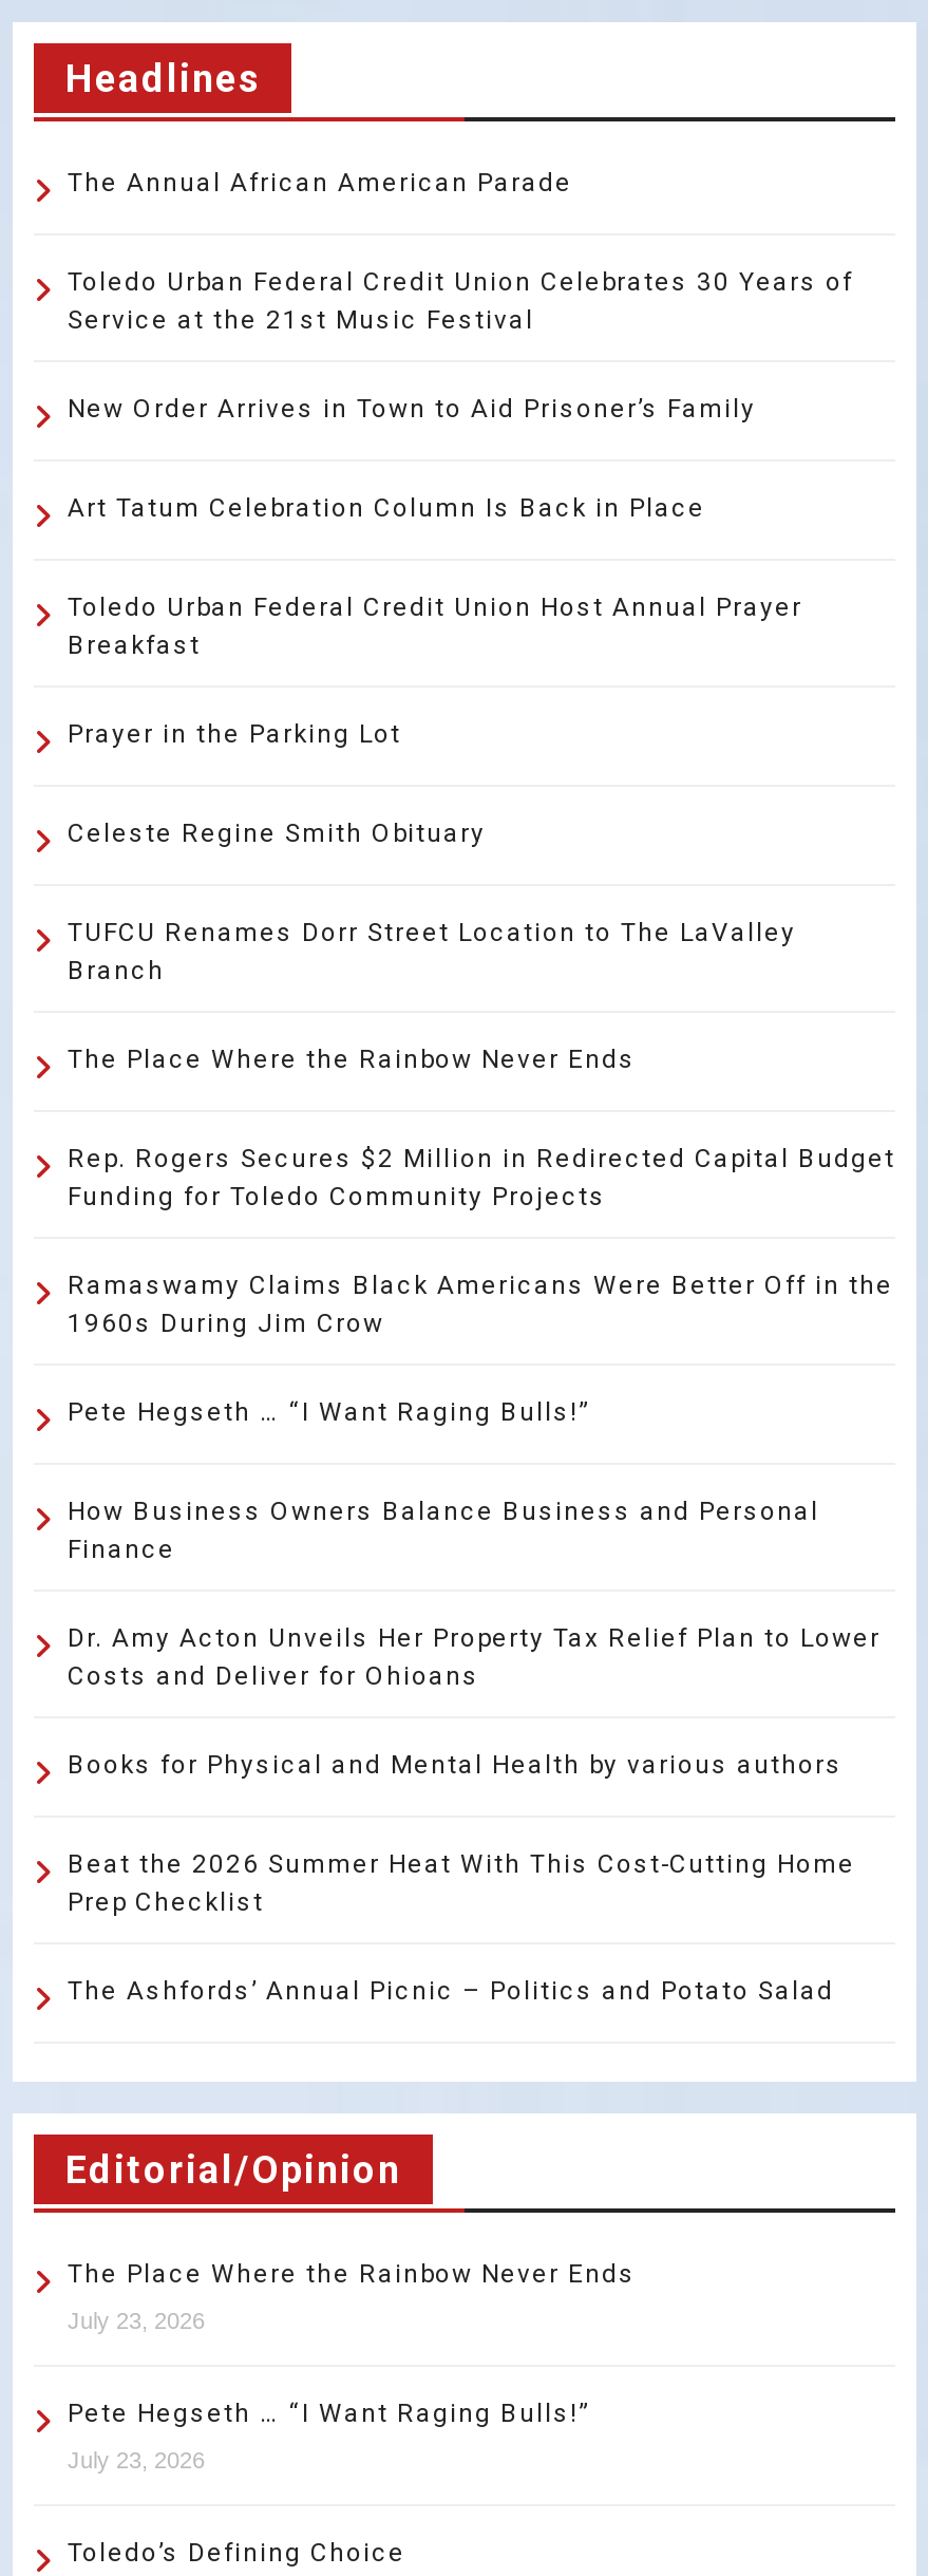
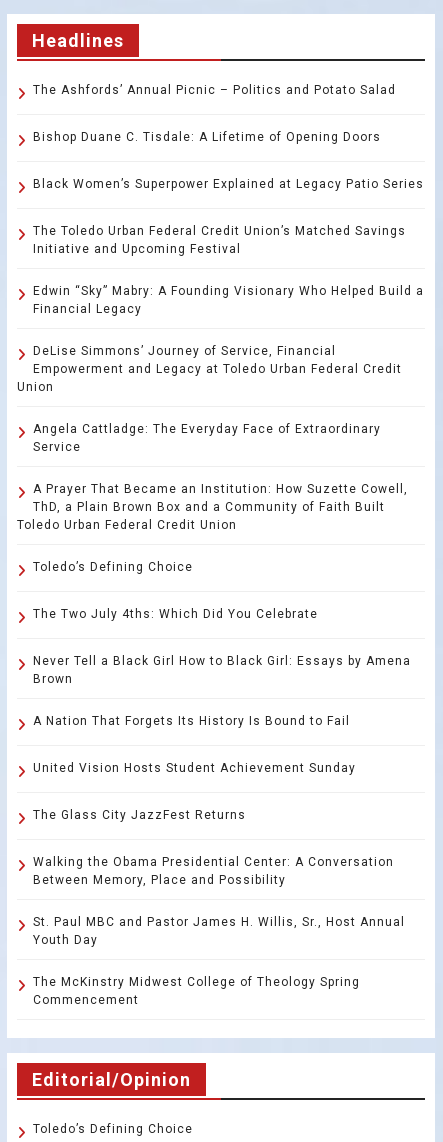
- The Annual African American Parade
- Toledo Urban Federal Credit Union Celebrates 30 Years of
- Service at the 21st Music Festival
- New Order Arrives in Town to Aid Prisoner’s Family
- Art Tatum Celebration Column Is Back in Place
- Toledo Urban Federal Credit Union Host Annual Prayer
- Breakfast
- Prayer in the Parking Lot
- Celeste Regine Smith Obituary
- TUFCU Renames Dorr Street Location to The LaValley
- Branch
- The Place Where the Rainbow Never Ends
- Rep. Rogers Secures $2 Million in Redirected Capital Budget
- Funding for Toledo Community Projects
- Ramaswamy Claims Black Americans Were Better Off in the
- 1960s During Jim Crow
- Pete Hegseth … “I Want Raging Bulls!”
- How Business Owners Balance Business and Personal
- Finance
- Dr. Amy Acton Unveils Her Property Tax Relief Plan to Lower
- Costs and Deliver for Ohioans
- Books for Physical and Mental Health by various authors
- Beat the 2026 Summer Heat With This Cost-Cutting Home
- Prep Checklist

moved up: The Ashfords’ Annual Picnic – Politics and Potato Salad

+ Bishop Duane C. Tisdale: A Lifetime of Opening Doors
+ Black Women’s Superpower Explained at Legacy Patio Series
+ The Toledo Urban Federal Credit Union’s Matched Savings
+ Initiative and Upcoming Festival
+ Edwin “Sky” Mabry: A Founding Visionary Who Helped Build a
+ Financial Legacy
+ DeLise Simmons’ Journey of Service, Financial
+ Empowerment and Legacy at Toledo Urban Federal Credit
+ Union
+ Angela Cattladge: The Everyday Face of Extraordinary
+ Service
+ A Prayer That Became an Institution: How Suzette Cowell,
+ ThD, a Plain Brown Box and a Community of Faith Built
+ Toledo Urban Federal Credit Union
+ Toledo’s Defining Choice
+ The Two July 4ths: Which Did You Celebrate
+ Never Tell a Black Girl How to Black Girl: Essays by Amena
+ Brown
+ A Nation That Forgets Its History Is Bound to Fail
+ United Vision Hosts Student Achievement Sunday
+ The Glass City JazzFest Returns
+ Walking the Obama Presidential Center: A Conversation
+ Between Memory, Place and Possibility
+ St. Paul MBC and Pastor James H. Willis, Sr., Host Annual
+ Youth Day
+ The McKinstry Midwest College of Theology Spring
+ Commencement

moved down: Editorial/Opinion

- The Place Where the Rainbow Never Ends
- July 23, 2026
- Pete Hegseth … “I Want Raging Bulls!”
- July 23, 2026
